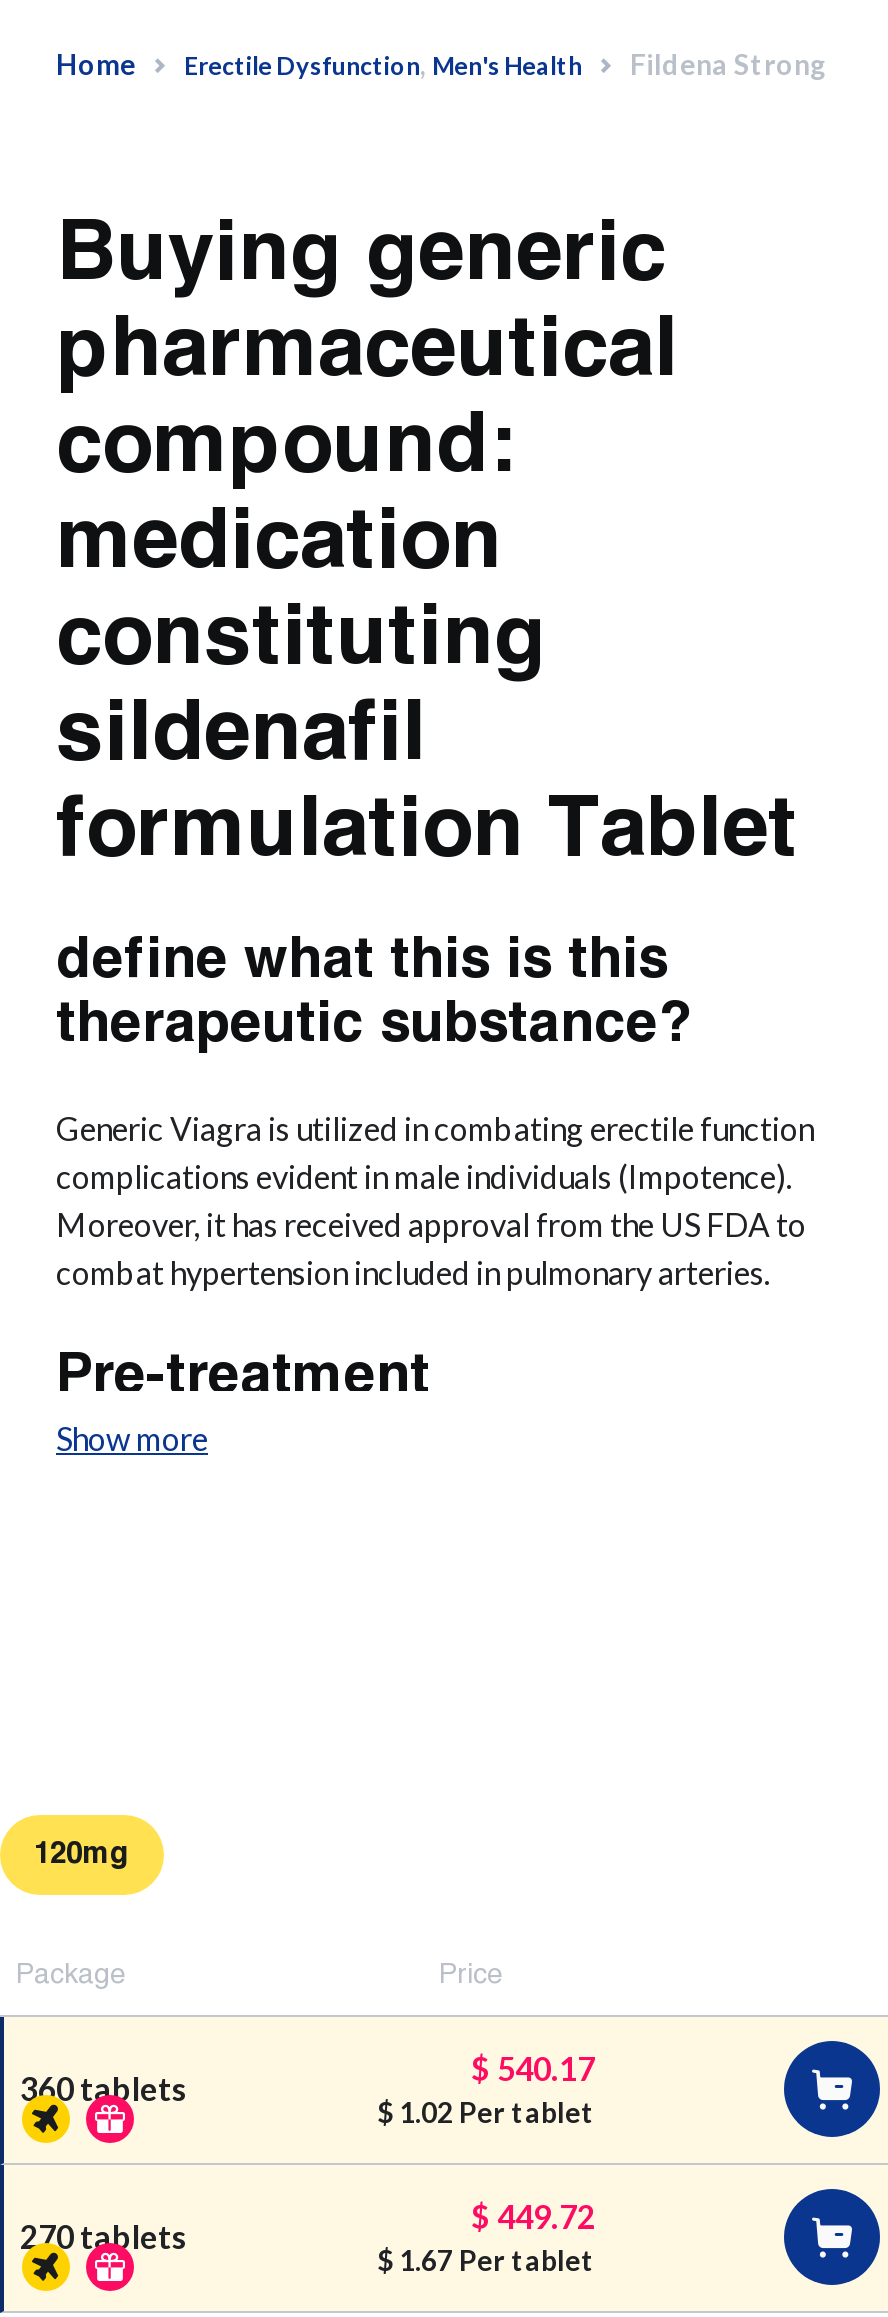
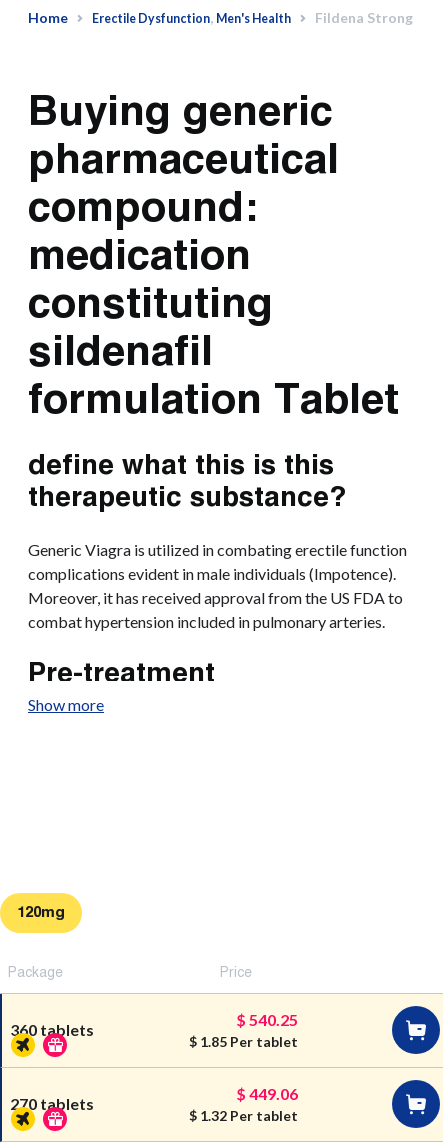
- $ 540.17
+ $ 540.25

- $ 1.02 Per tablet
+ $ 1.85 Per tablet

- $ 449.72
+ $ 449.06

- $ 1.67 Per tablet
+ $ 1.32 Per tablet
